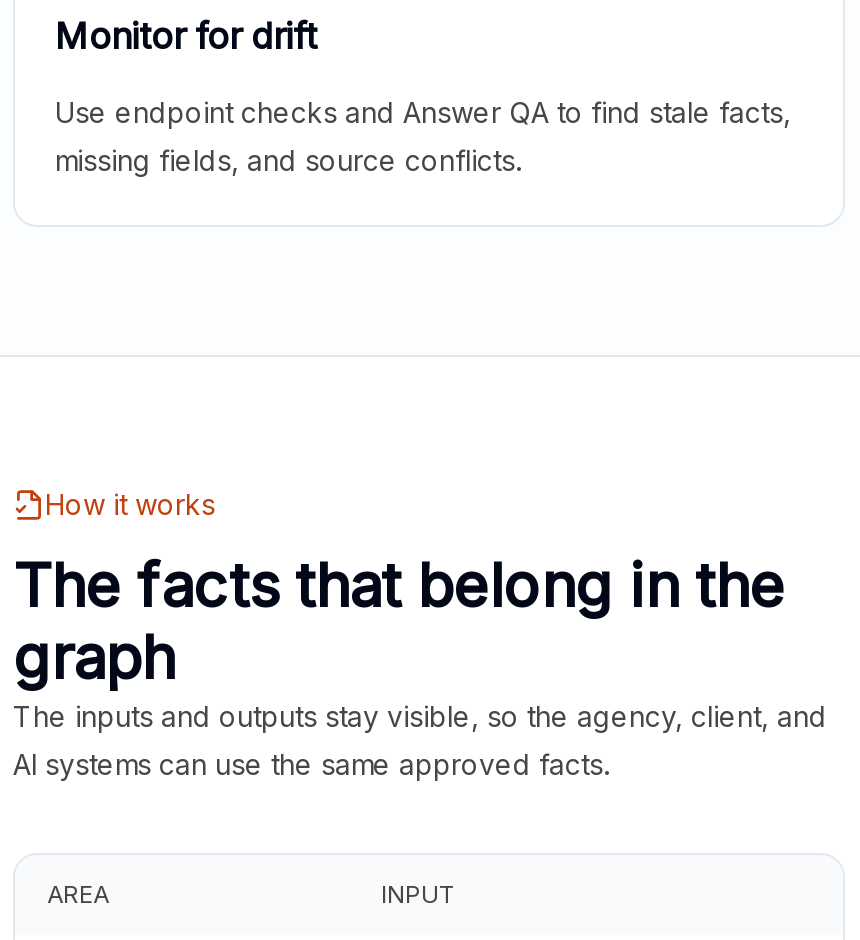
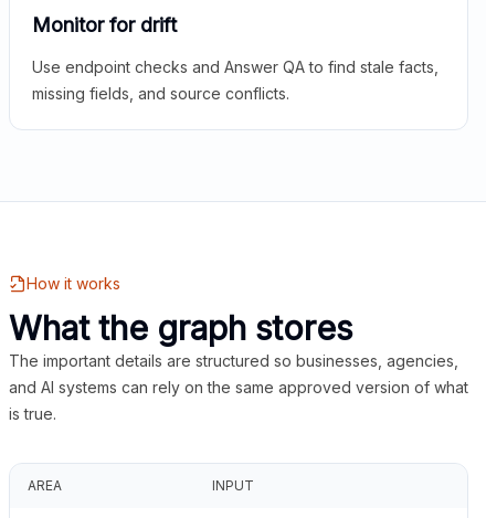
- The facts that belong in the
- graph
- The inputs and outputs stay visible, so the agency, client, and
- AI systems can use the same approved facts.
+ What the graph stores
+ The important details are structured so businesses, agencies,
+ and AI systems can rely on the same approved version of what
+ is true.
